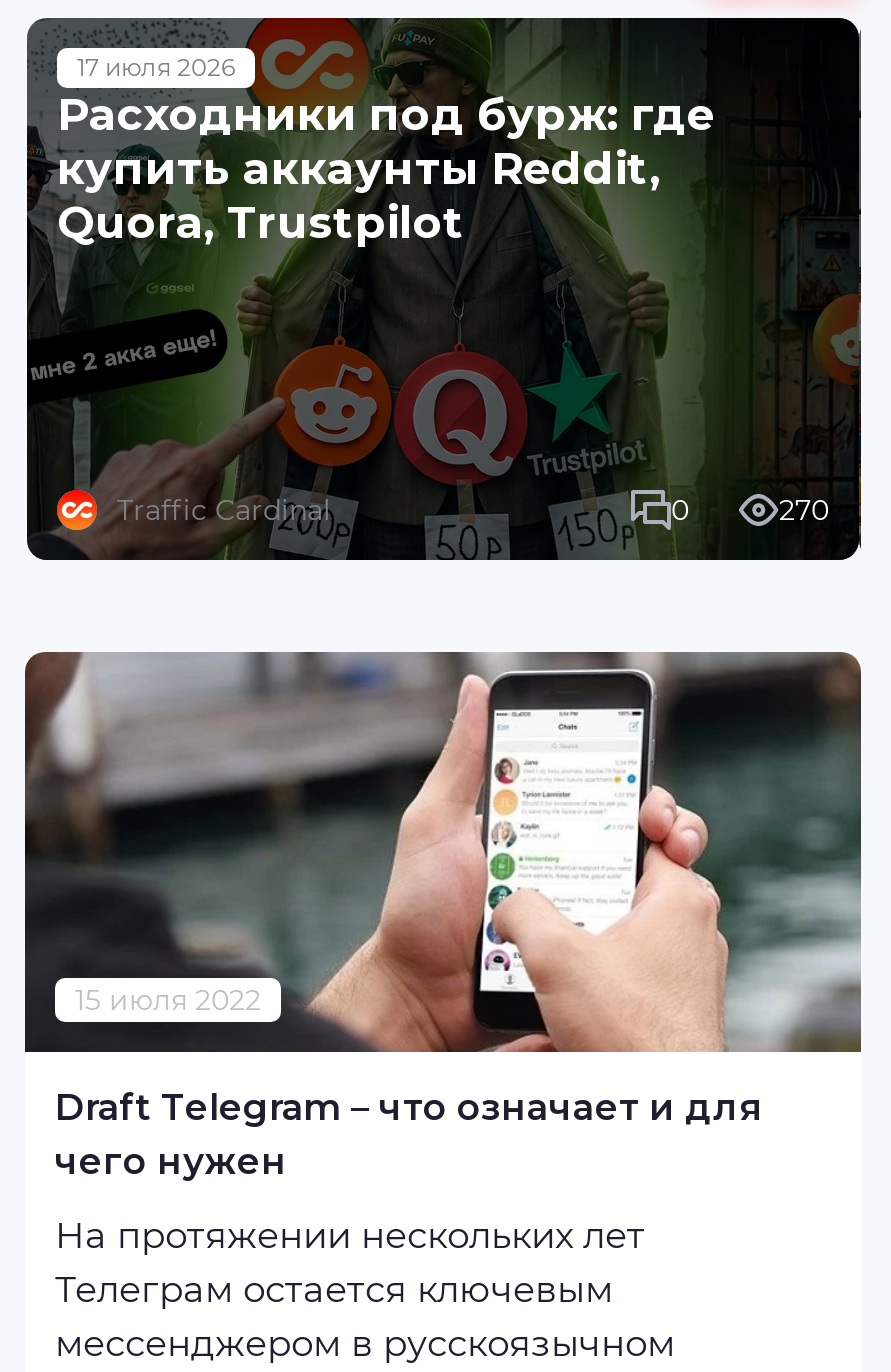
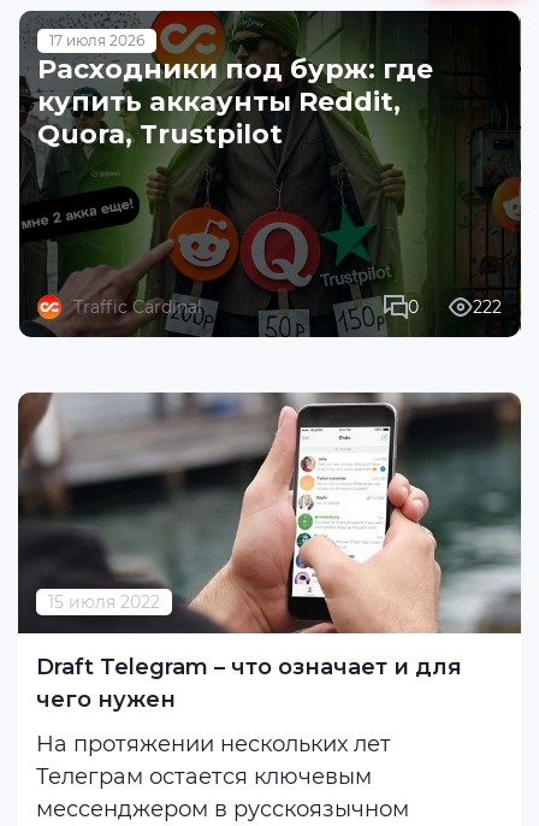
- 270
+ 222
